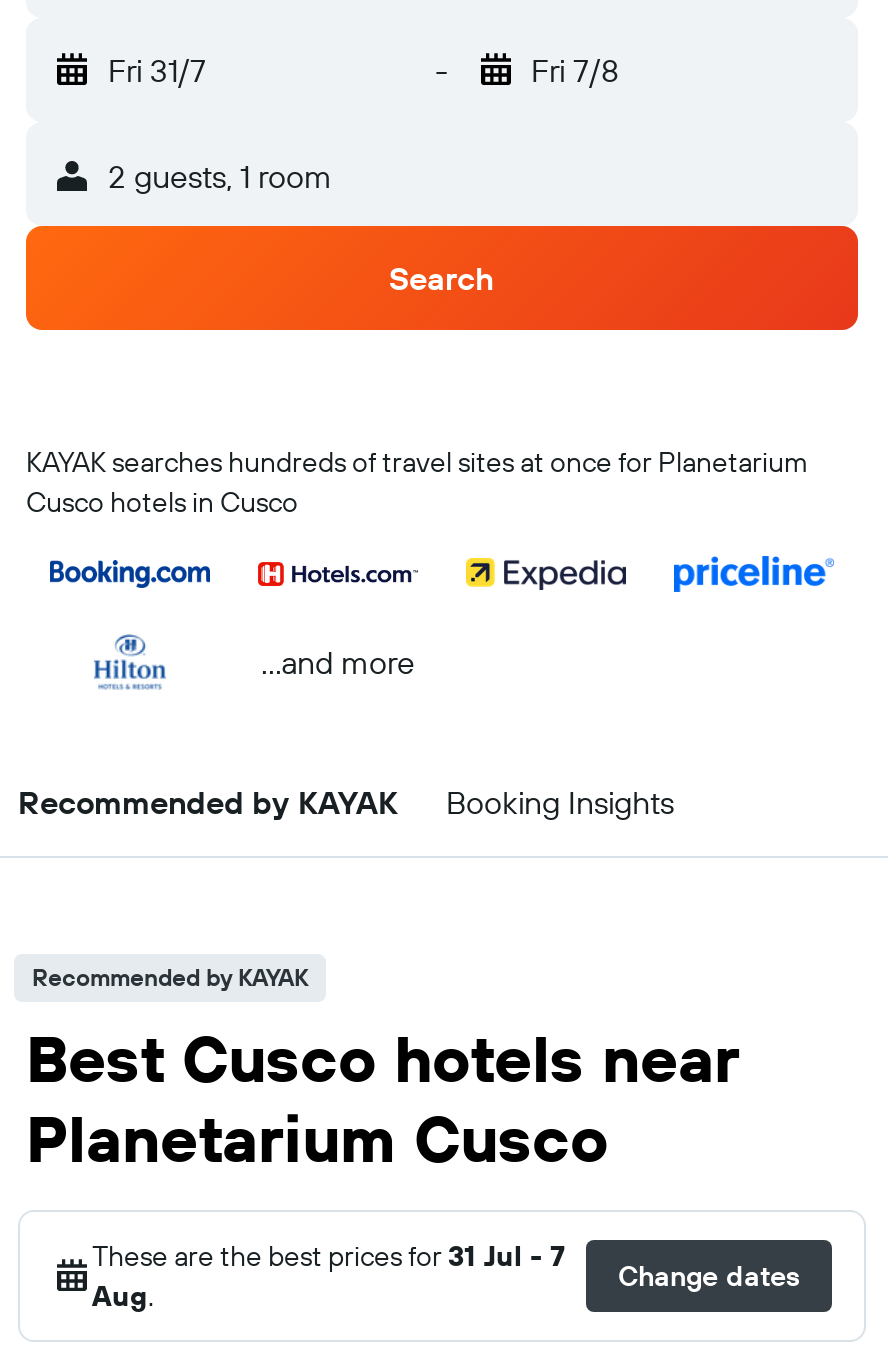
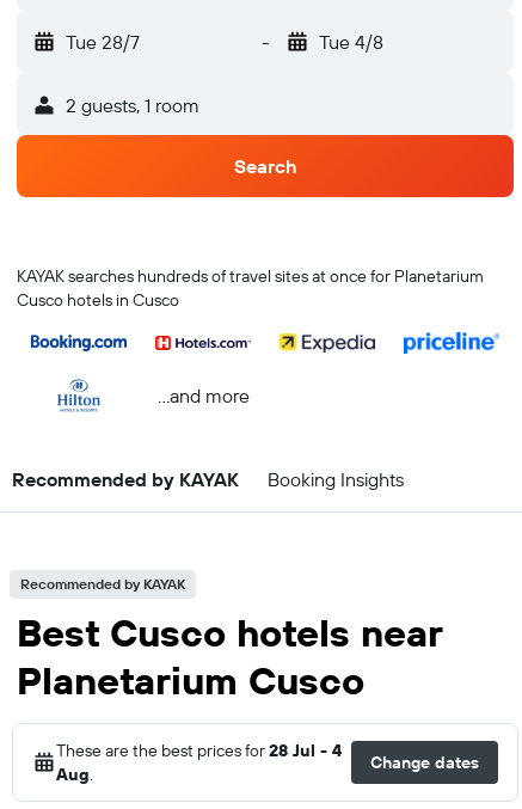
- Fri 31/7
+ Tue 28/7

- Fri 7/8
+ Tue 4/8

- These are the best prices for 31 Jul - 7
+ These are the best prices for 28 Jul - 4
